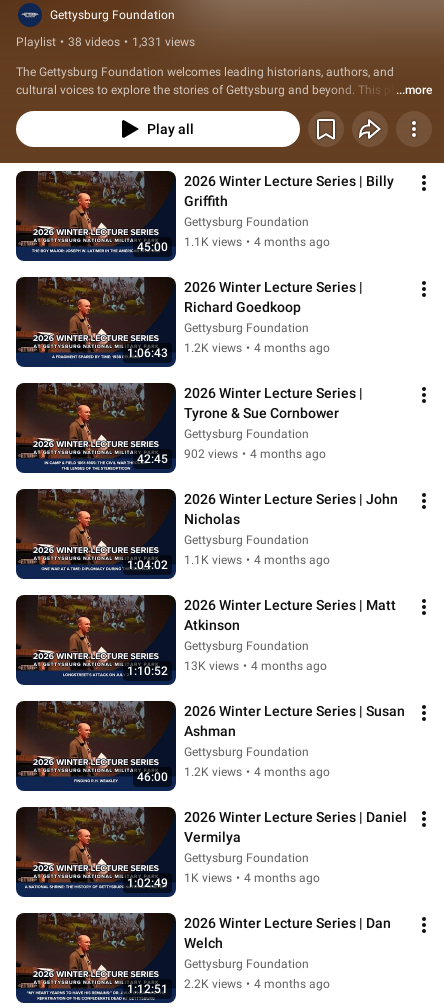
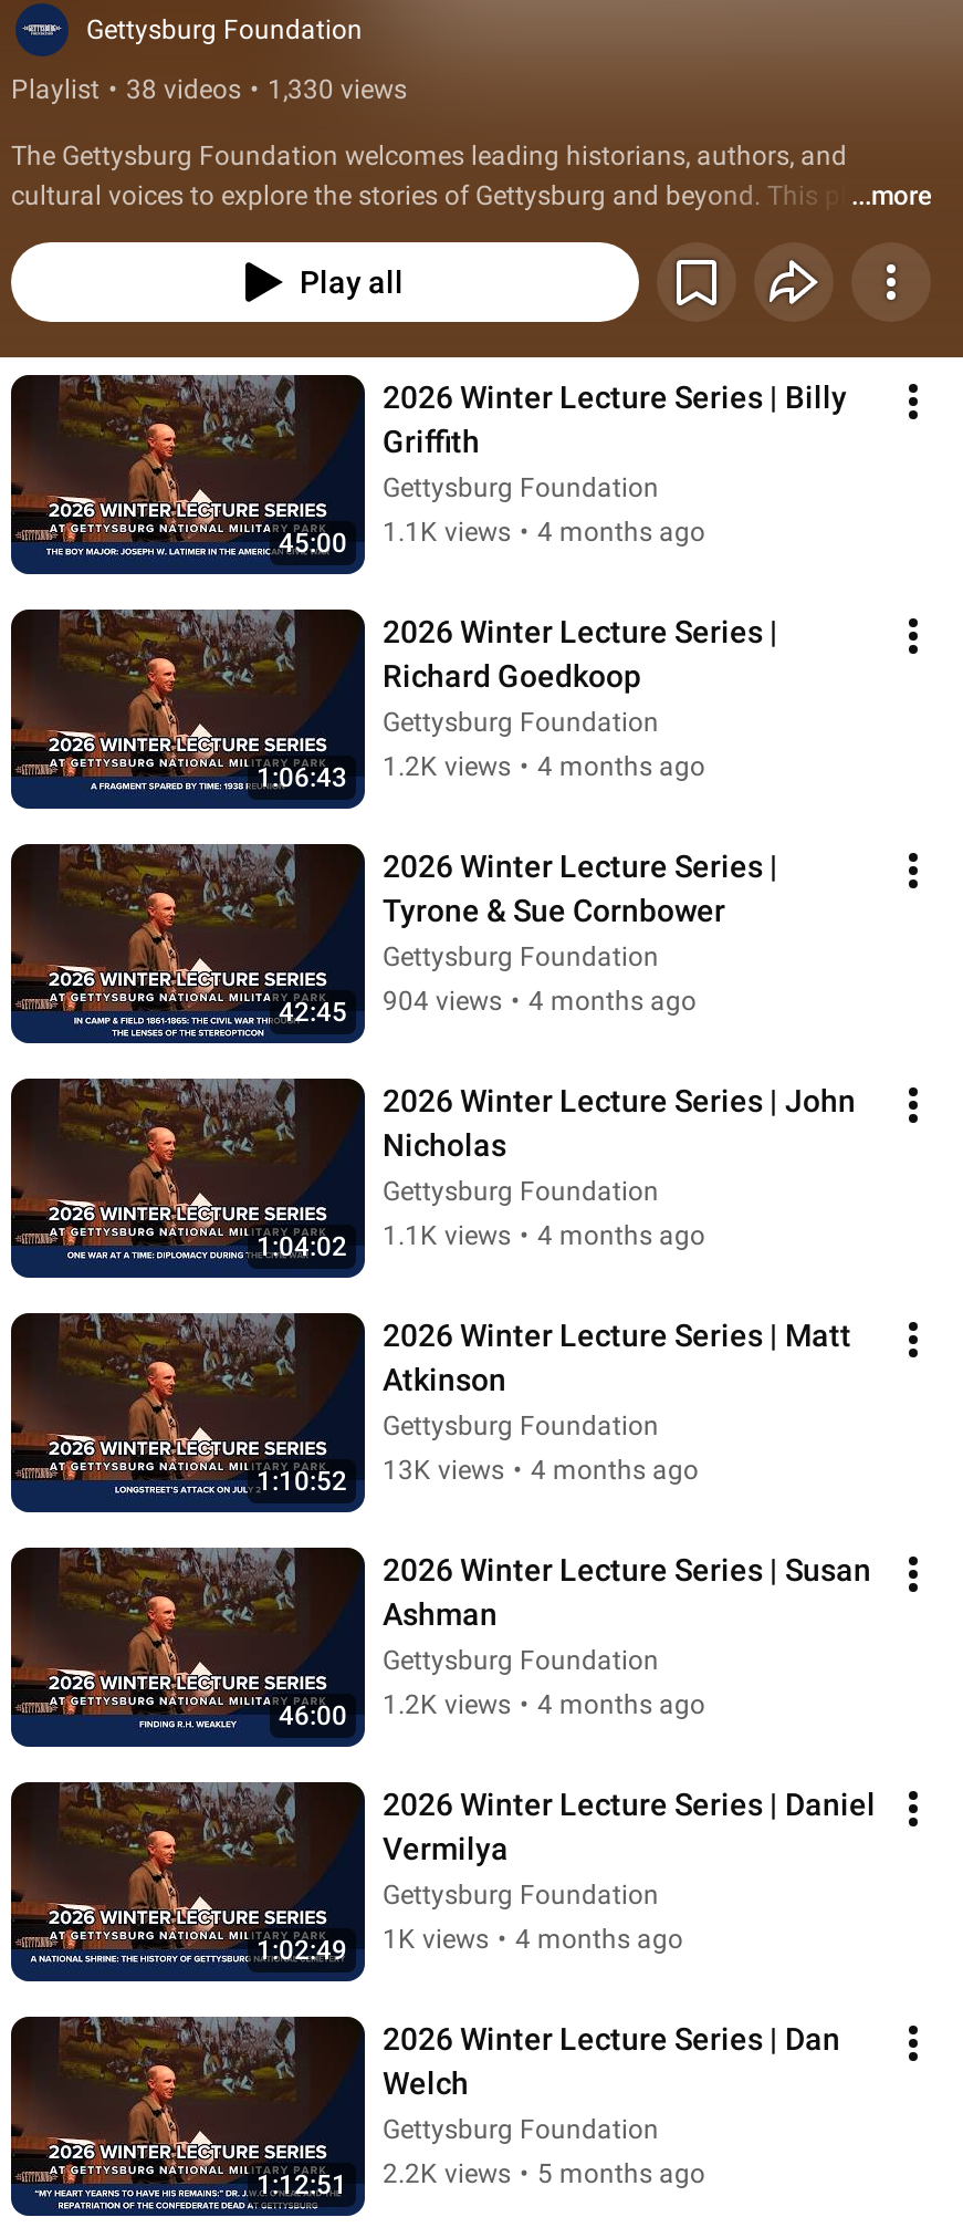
- Playlist • 38 videos • 1,331 views
+ Playlist • 38 videos • 1,330 views

- 902 views • 4 months ago
+ 904 views • 4 months ago

- 2.2K views • 4 months ago
+ 2.2K views • 5 months ago
